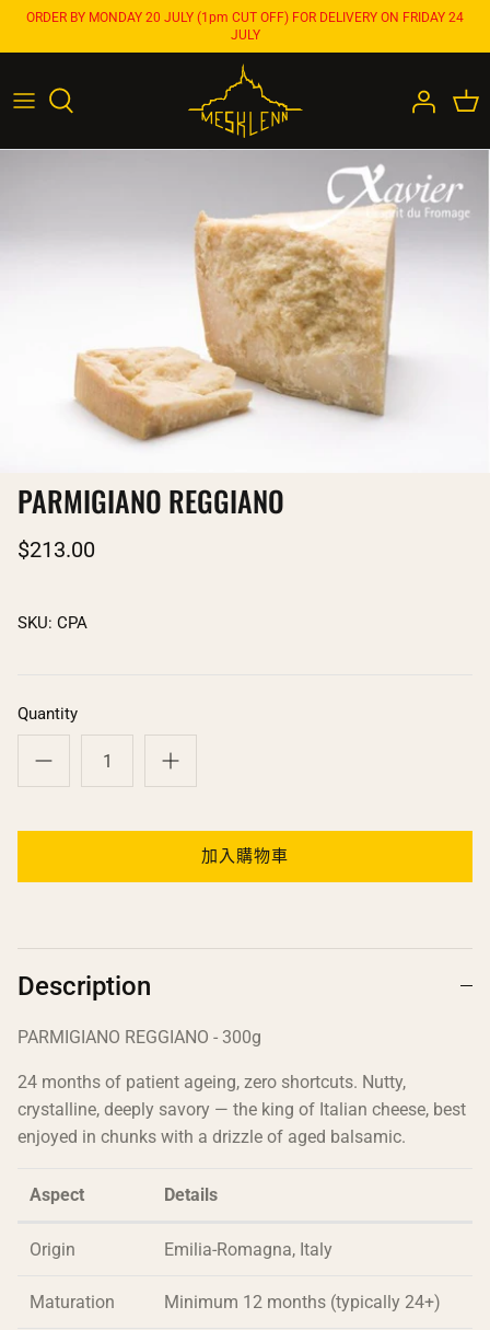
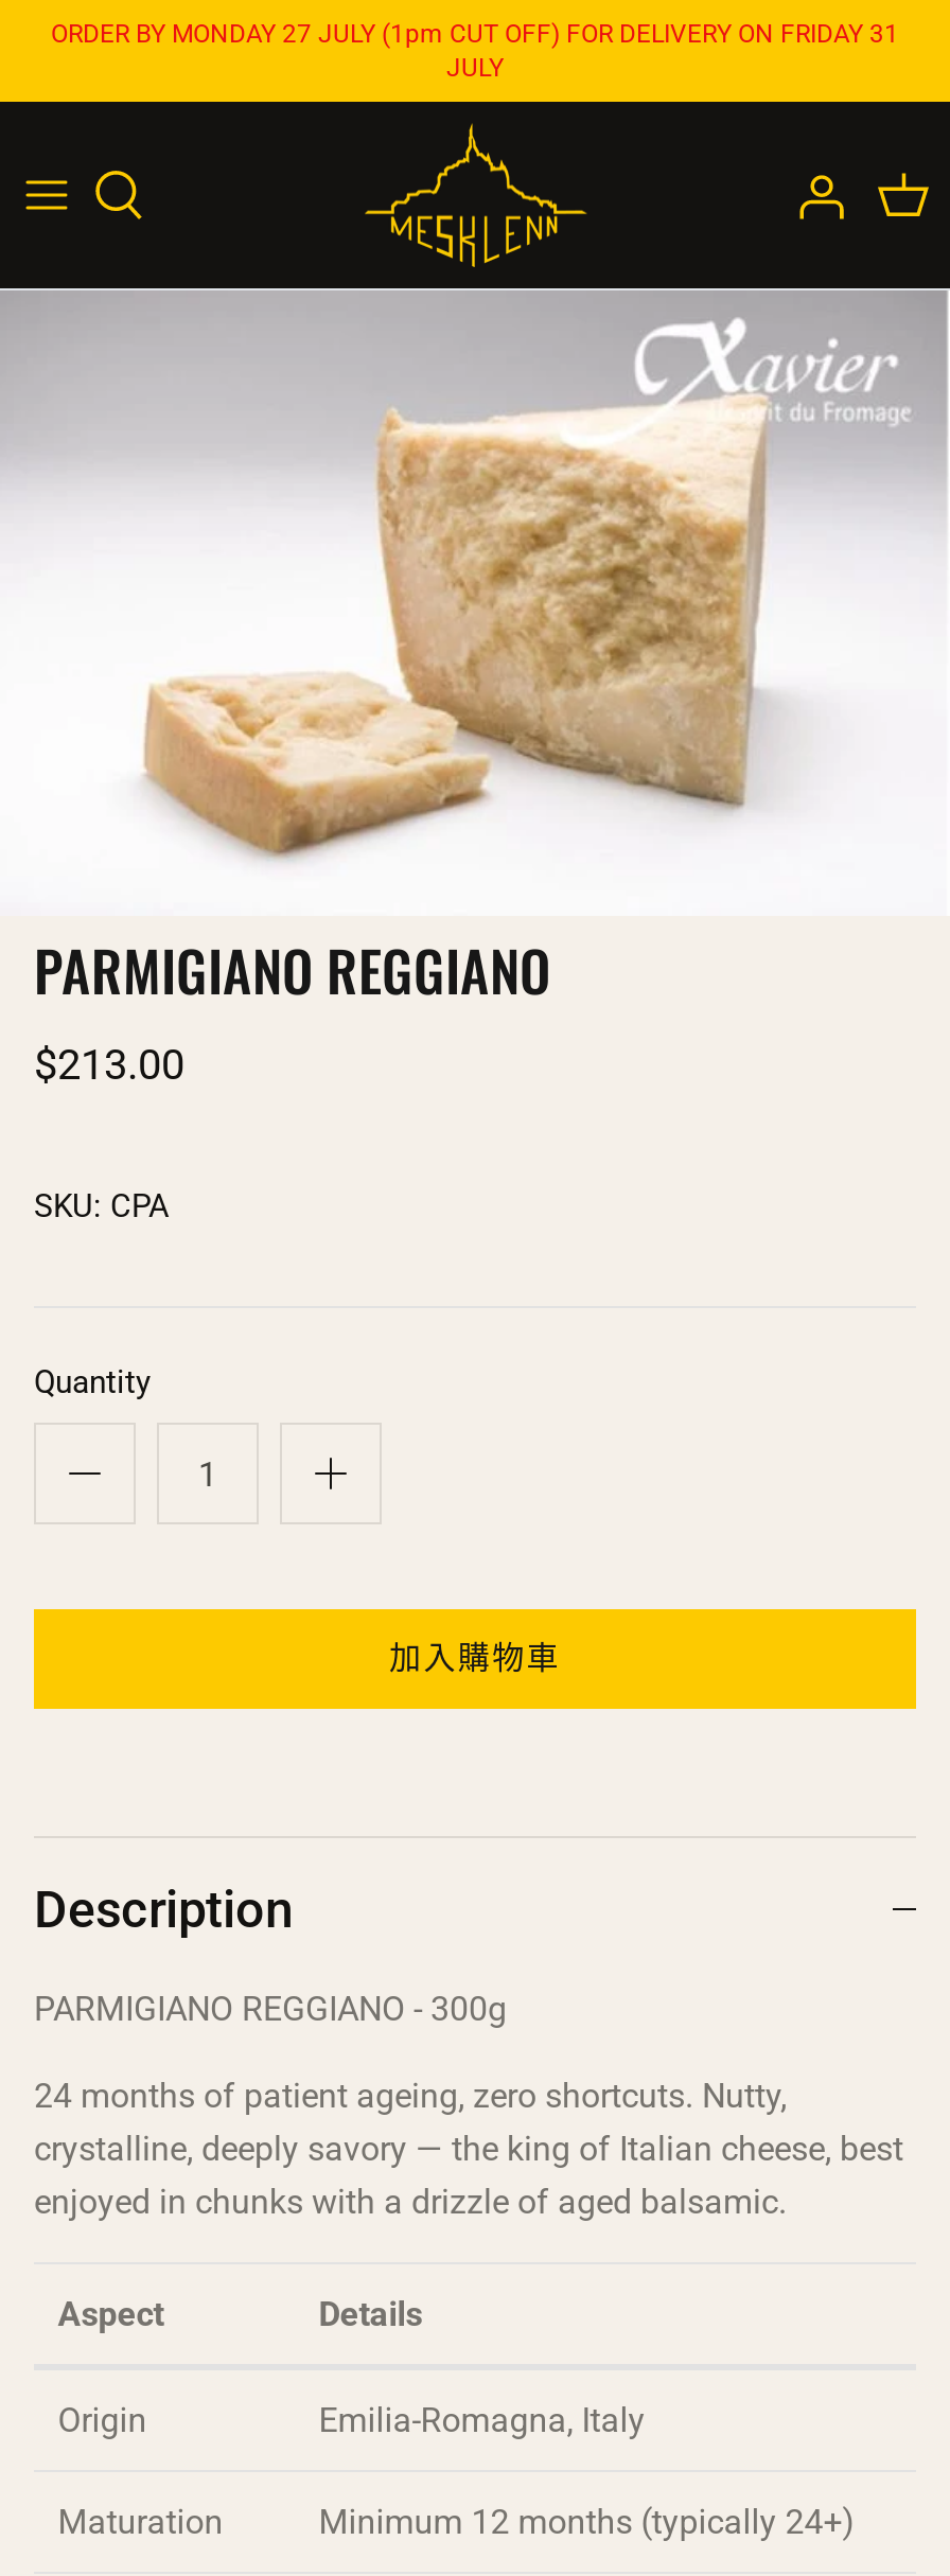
- ORDER BY MONDAY 20 JULY (1pm CUT OFF) FOR DELIVERY ON FRIDAY 24
+ ORDER BY MONDAY 27 JULY (1pm CUT OFF) FOR DELIVERY ON FRIDAY 31
